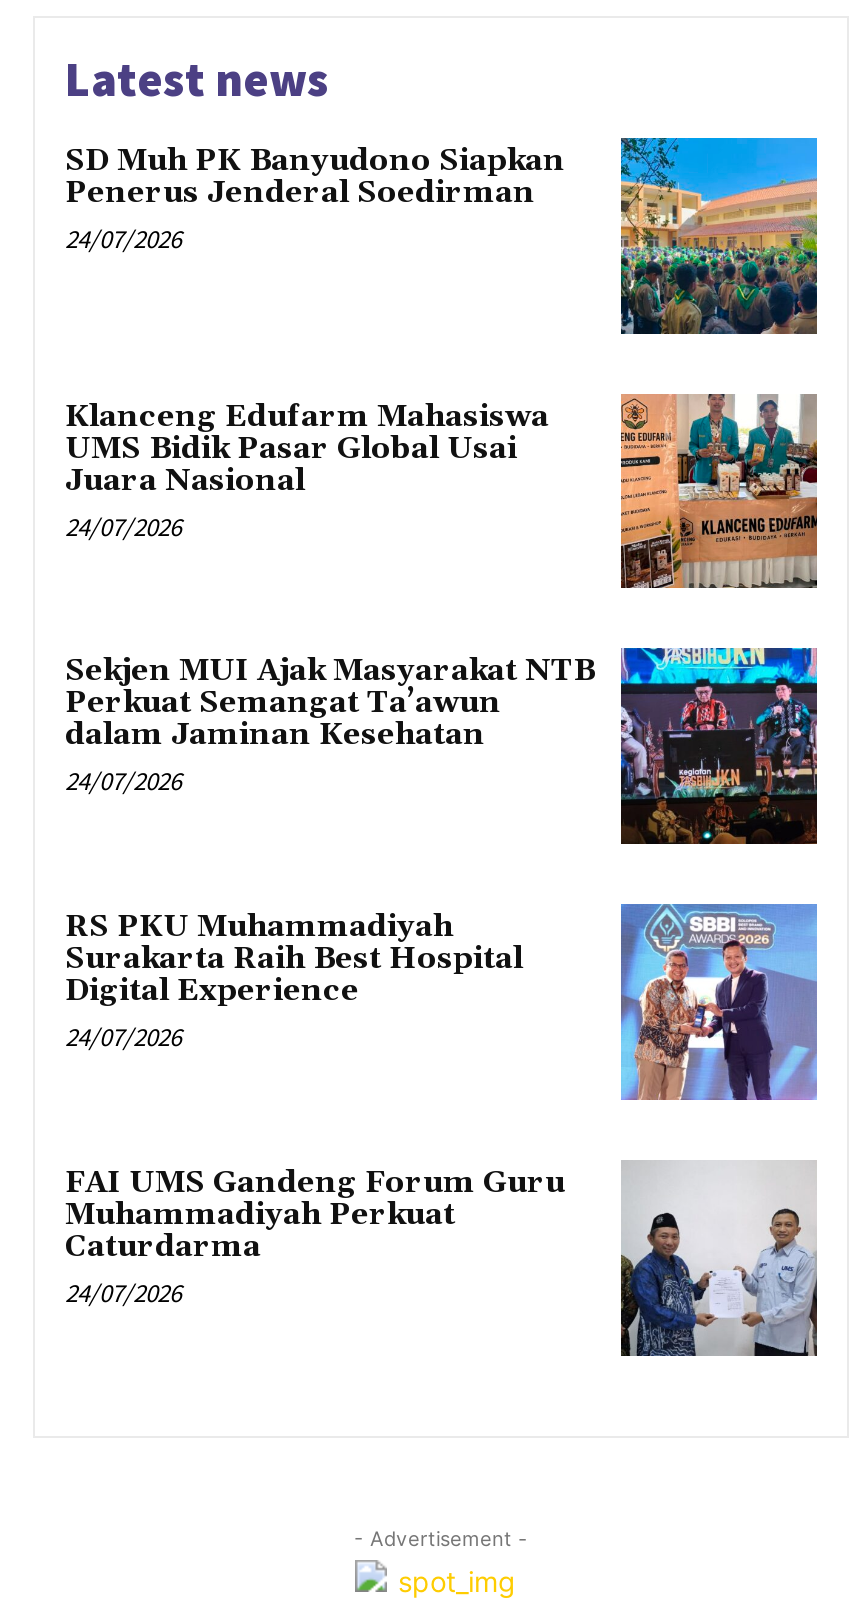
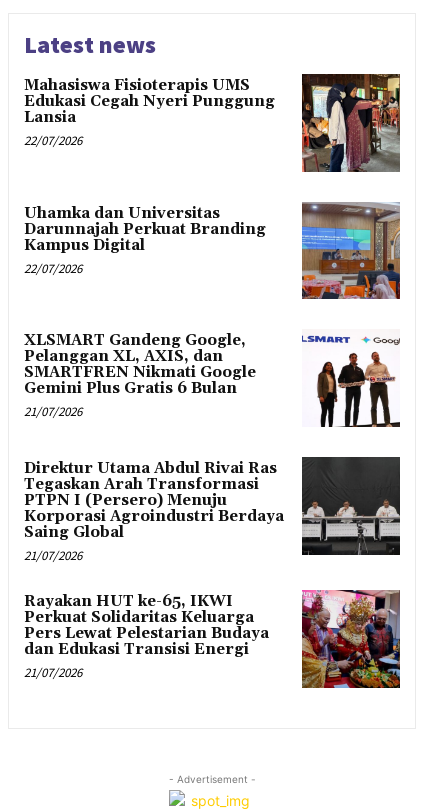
- [image]
- SD Muh PK Banyudono Siapkan
- Penerus Jenderal Soedirman
- 24/07/2026
+ [image]
+ Mahasiswa Fisioterapis UMS
+ Edukasi Cegah Nyeri Punggung
+ Lansia
+ 22/07/2026

- [image]
- Klanceng Edufarm Mahasiswa
- UMS Bidik Pasar Global Usai
- Juara Nasional
- 24/07/2026
+ [image]
+ Uhamka dan Universitas
+ Darunnajah Perkuat Branding
+ Kampus Digital
+ 22/07/2026

- Sekjen MUI Ajak Masyarakat NTB
- Perkuat Semangat Ta’awun
- dalam Jaminan Kesehatan
- 24/07/2026
+ XLSMART Gandeng Google,
+ Pelanggan XL, AXIS, dan
+ SMARTFREN Nikmati Google
+ Gemini Plus Gratis 6 Bulan
+ 21/07/2026

- [image]
+ [image]

- RS PKU Muhammadiyah
- Surakarta Raih Best Hospital
- Digital Experience
- 24/07/2026
+ Direktur Utama Abdul Rivai Ras
+ Tegaskan Arah Transformasi
+ PTPN I (Persero) Menuju
+ Korporasi Agroindustri Berdaya
+ Saing Global
+ 21/07/2026

- [image]
+ [image]

- [image]
- FAI UMS Gandeng Forum Guru
- Muhammadiyah Perkuat
- Caturdarma
- 24/07/2026
+ [image]
+ Rayakan HUT ke-65, IKWI
+ Perkuat Solidaritas Keluarga
+ Pers Lewat Pelestarian Budaya
+ dan Edukasi Transisi Energi
+ 21/07/2026
